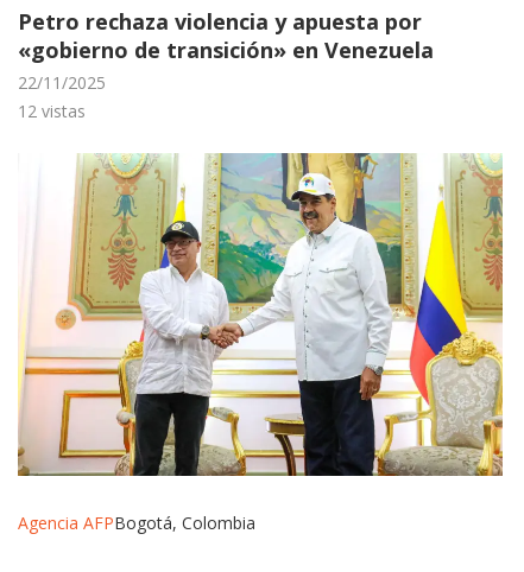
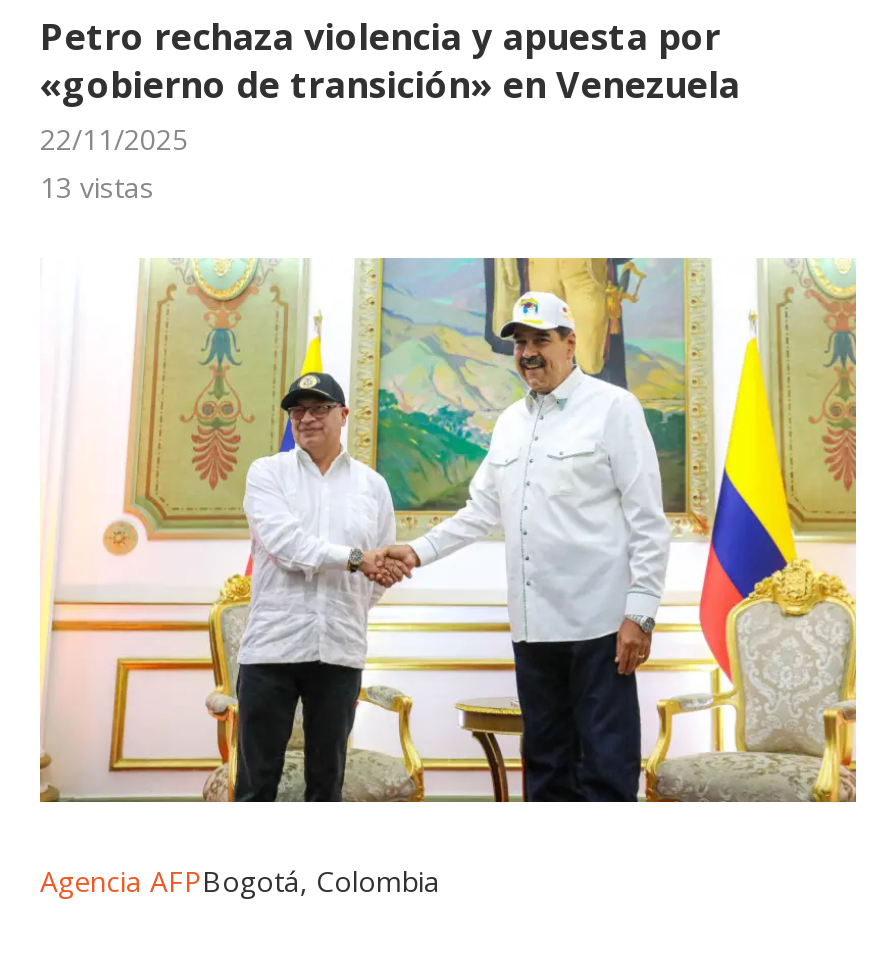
- 12 vistas
+ 13 vistas
